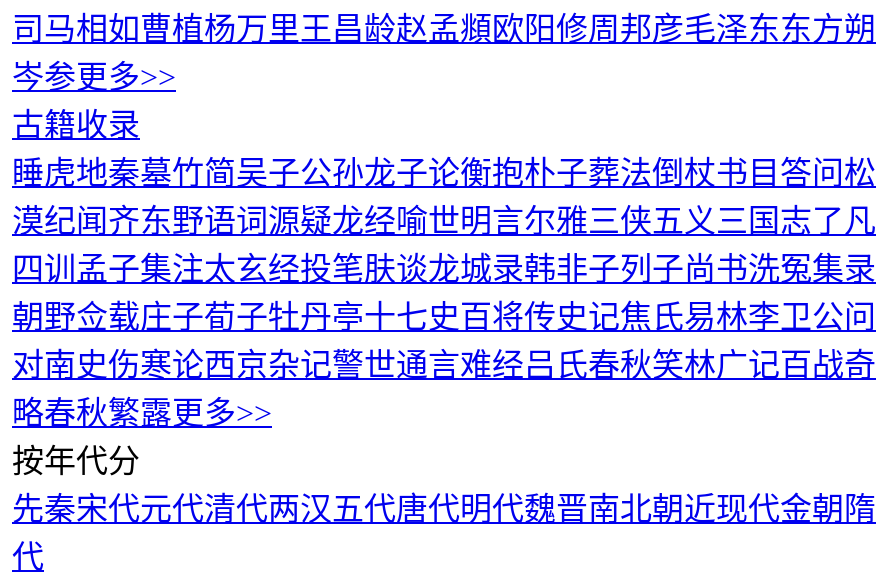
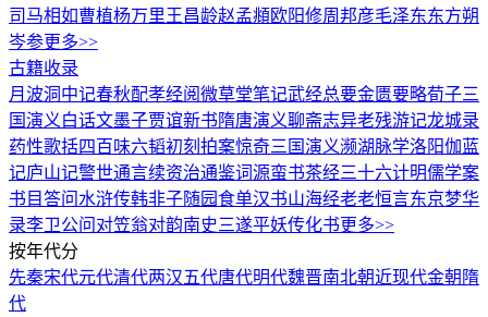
- 睡虎地秦墓竹简吴子公孙龙子论衡抱朴子葬法倒杖书目答问松
- 漠纪闻齐东野语词源疑龙经喻世明言尔雅三侠五义三国志了凡
- 四训孟子集注太玄经投笔肤谈龙城录韩非子列子尚书洗冤集录
- 朝野佥载庄子荀子牡丹亭十七史百将传史记焦氏易林李卫公问
- 对南史伤寒论西京杂记警世通言难经吕氏春秋笑林广记百战奇
- 略春秋繁露更多>>
+ 月波洞中记春秋配孝经阅微草堂笔记武经总要金匮要略荀子三
+ 国演义白话文墨子贾谊新书隋唐演义聊斋志异老残游记龙城录
+ 药性歌括四百味六韬初刻拍案惊奇三国演义濒湖脉学洛阳伽蓝
+ 记庐山记警世通言续资治通鉴词源蛮书茶经三十六计明儒学案
+ 书目答问水浒传韩非子随园食单汉书山海经老老恒言东京梦华
+ 录李卫公问对笠翁对韵南史三遂平妖传化书更多>>
